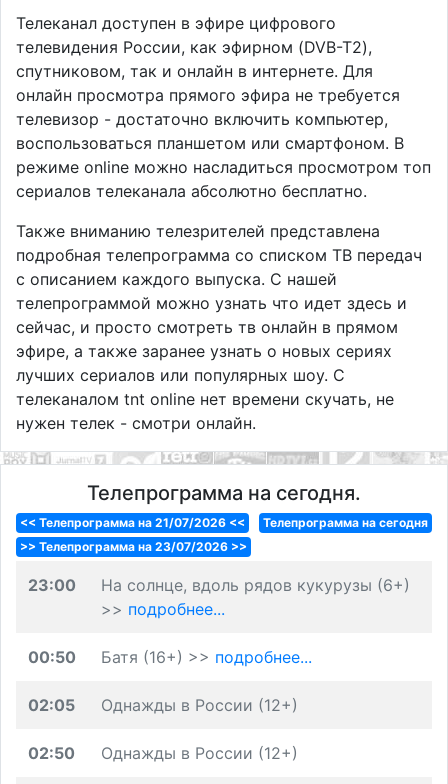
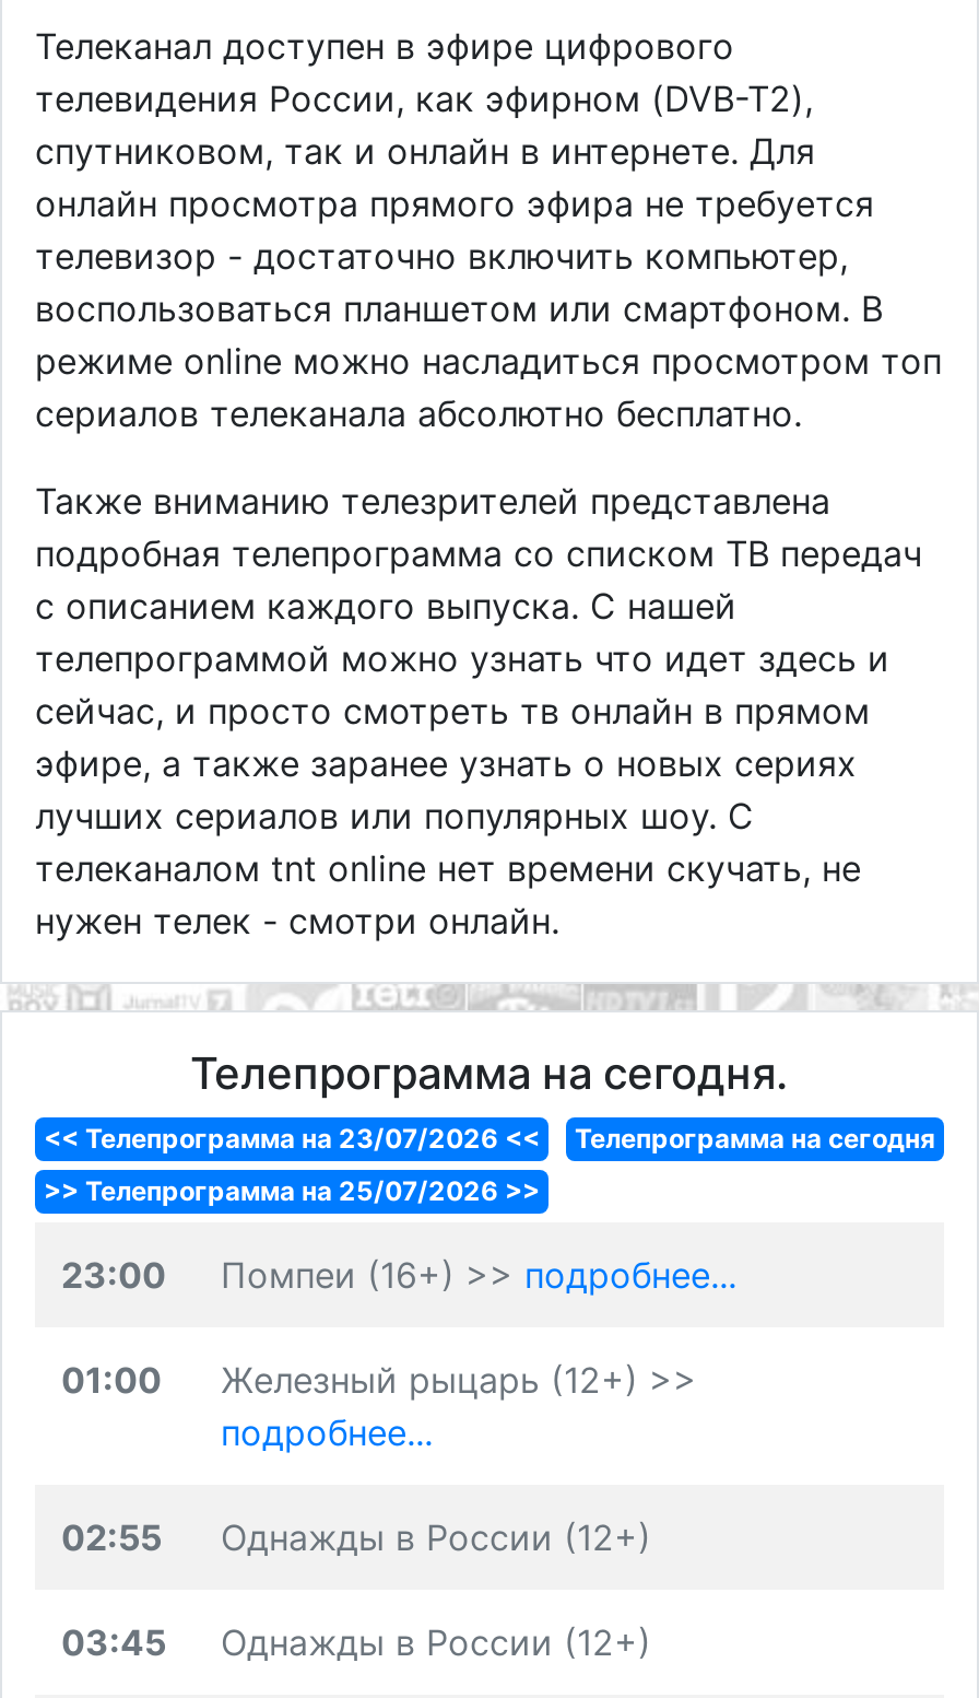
- << Телепрограмма на 21/07/2026 <<
+ << Телепрограмма на 23/07/2026 <<

- >> Телепрограмма на 23/07/2026 >>
+ >> Телепрограмма на 25/07/2026 >>

- На солнце, вдоль рядов кукурузы (6+)
- >> подробнее...
+ Помпеи (16+) >> подробнее...

- 00:50
- Батя (16+) >> подробнее...
+ 01:00
+ Железный рыцарь (12+) >>
+ подробнее...

- 02:05 Однажды в России (12+)
+ 02:55 Однажды в России (12+)

- 02:50 Однажды в России (12+)
+ 03:45 Однажды в России (12+)
